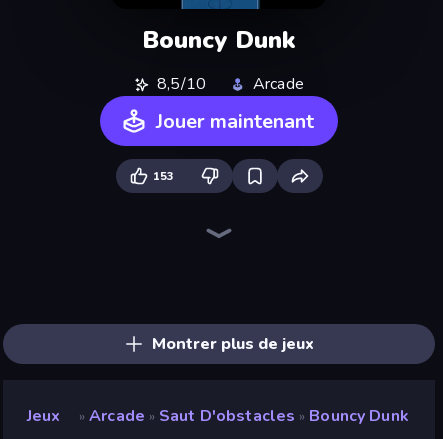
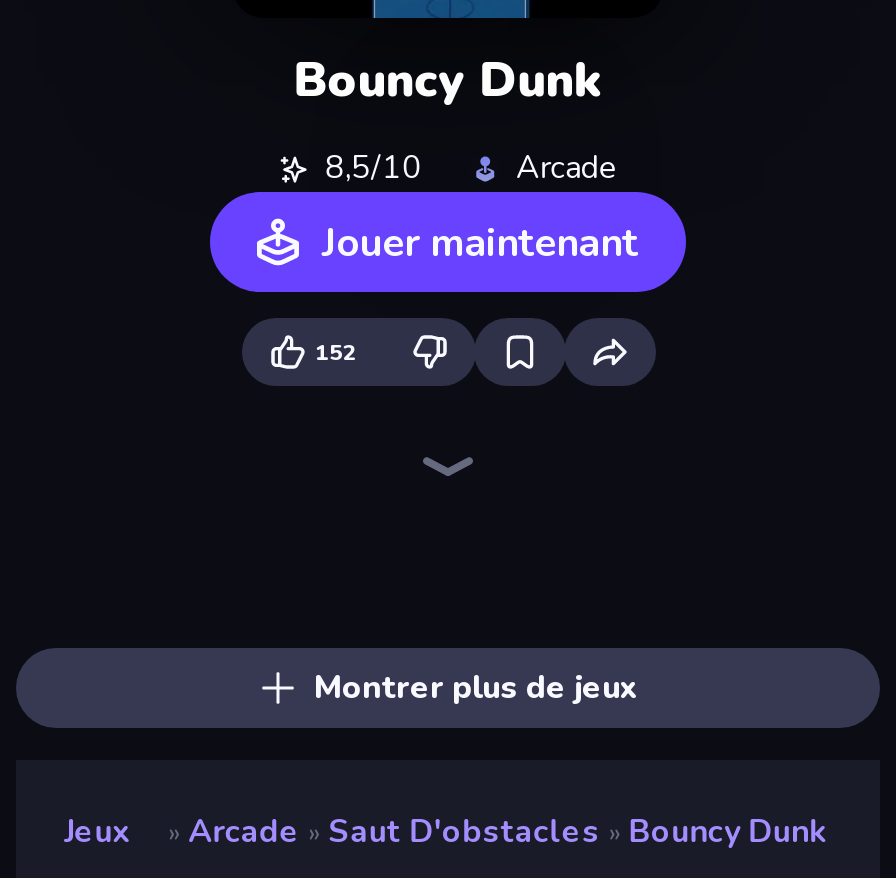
- 153
+ 152
